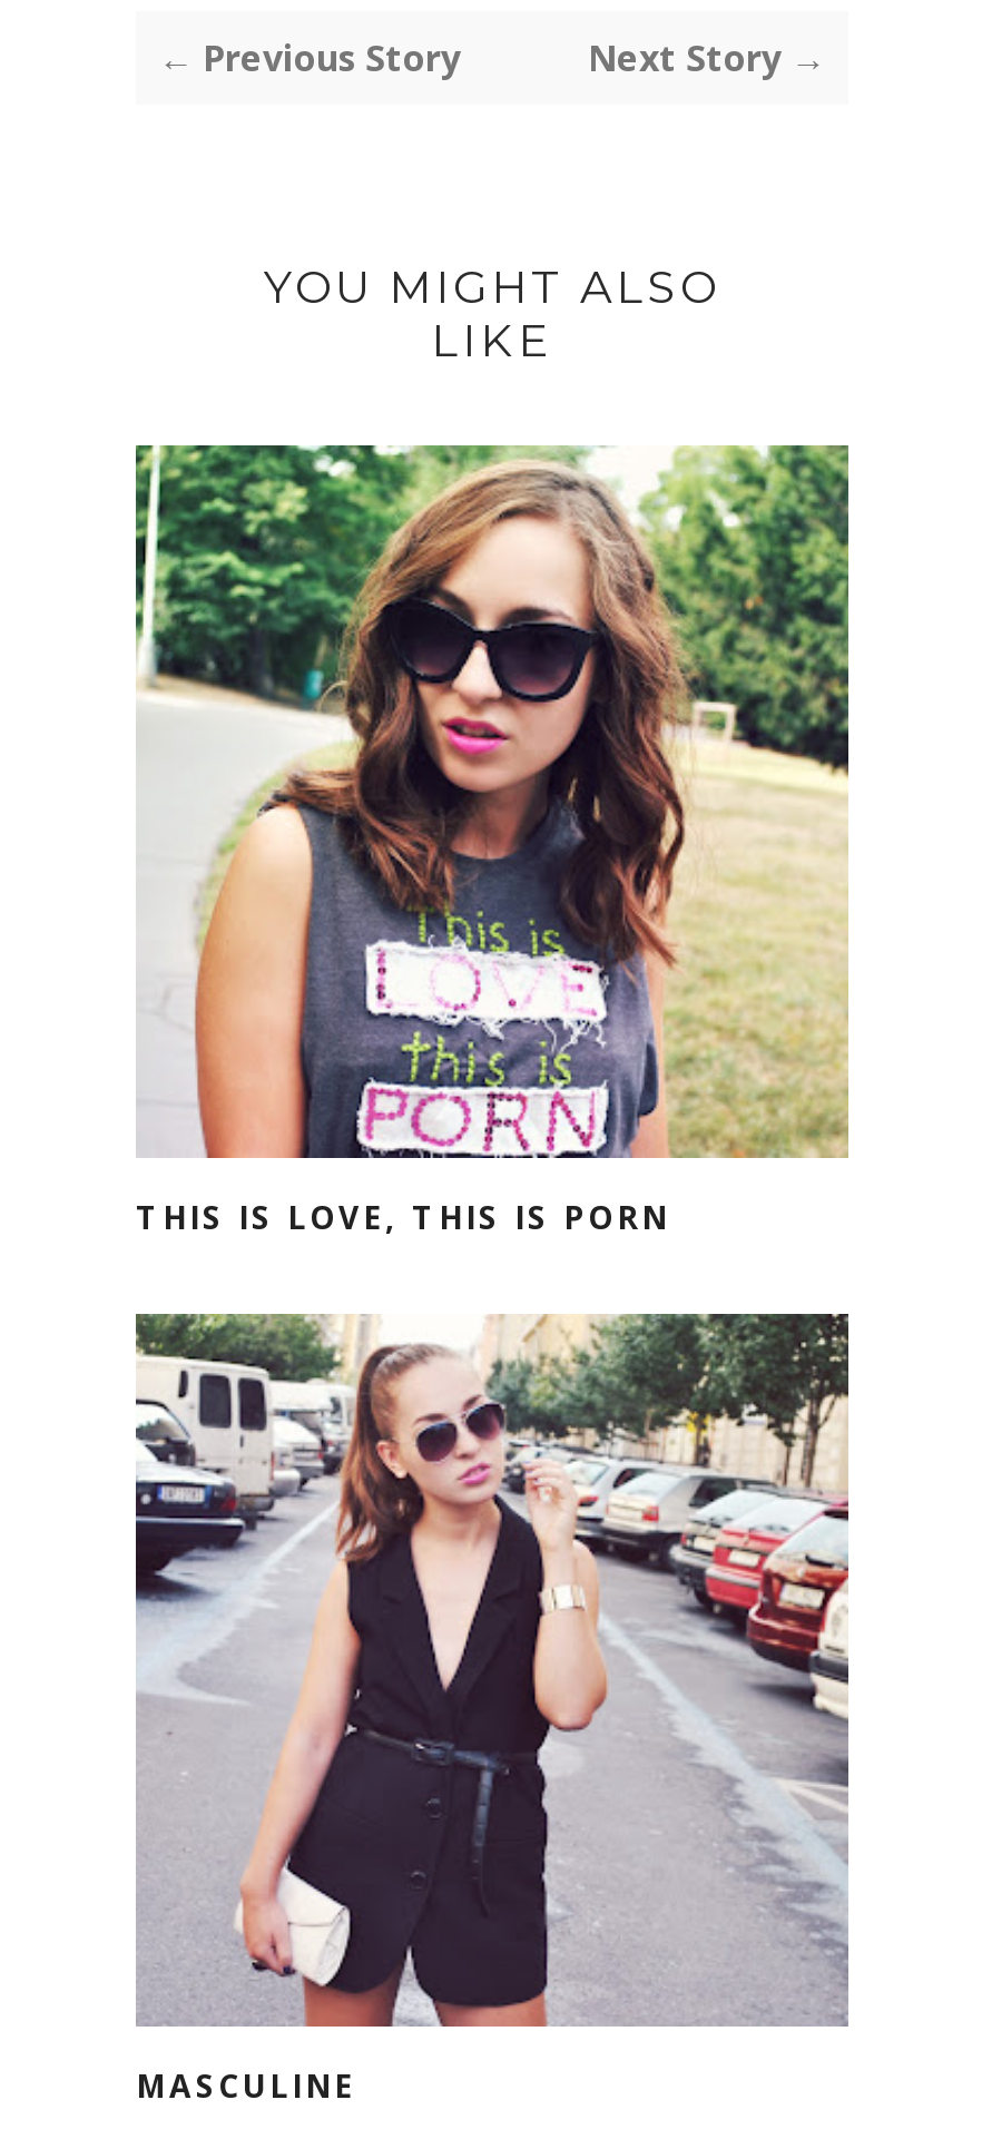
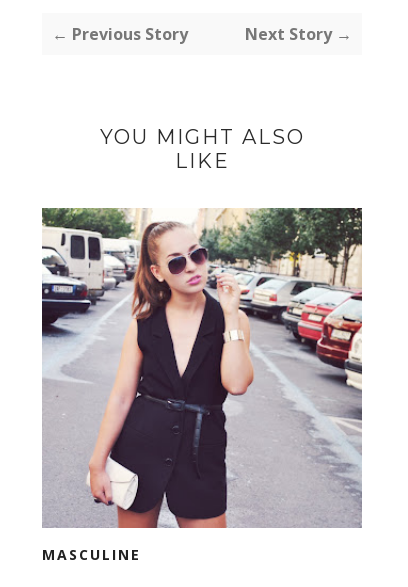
- [image]
- THIS IS LOVE, THIS IS PORN
